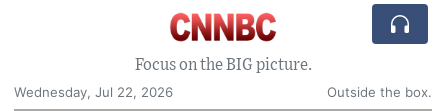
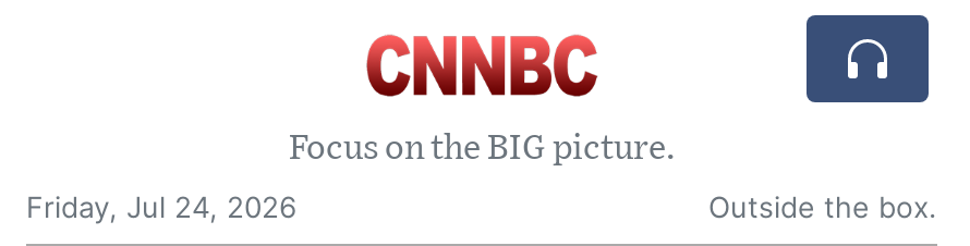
- Wednesday, Jul 22, 2026
+ Friday, Jul 24, 2026
